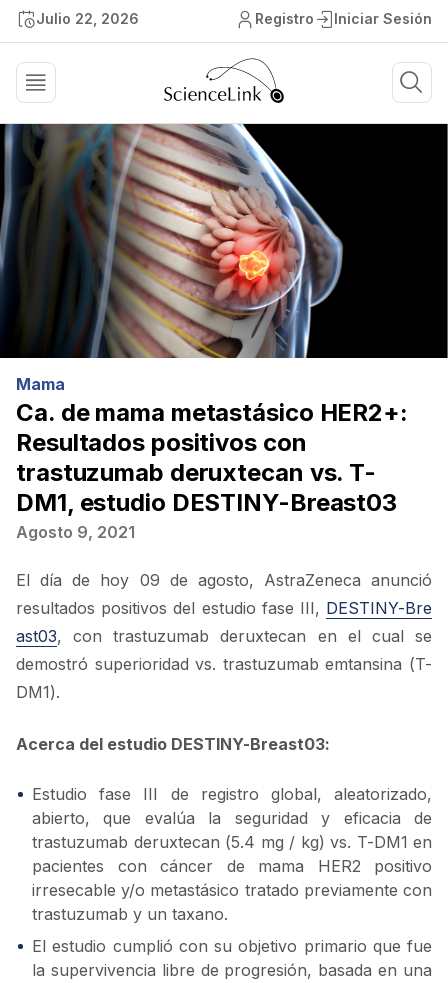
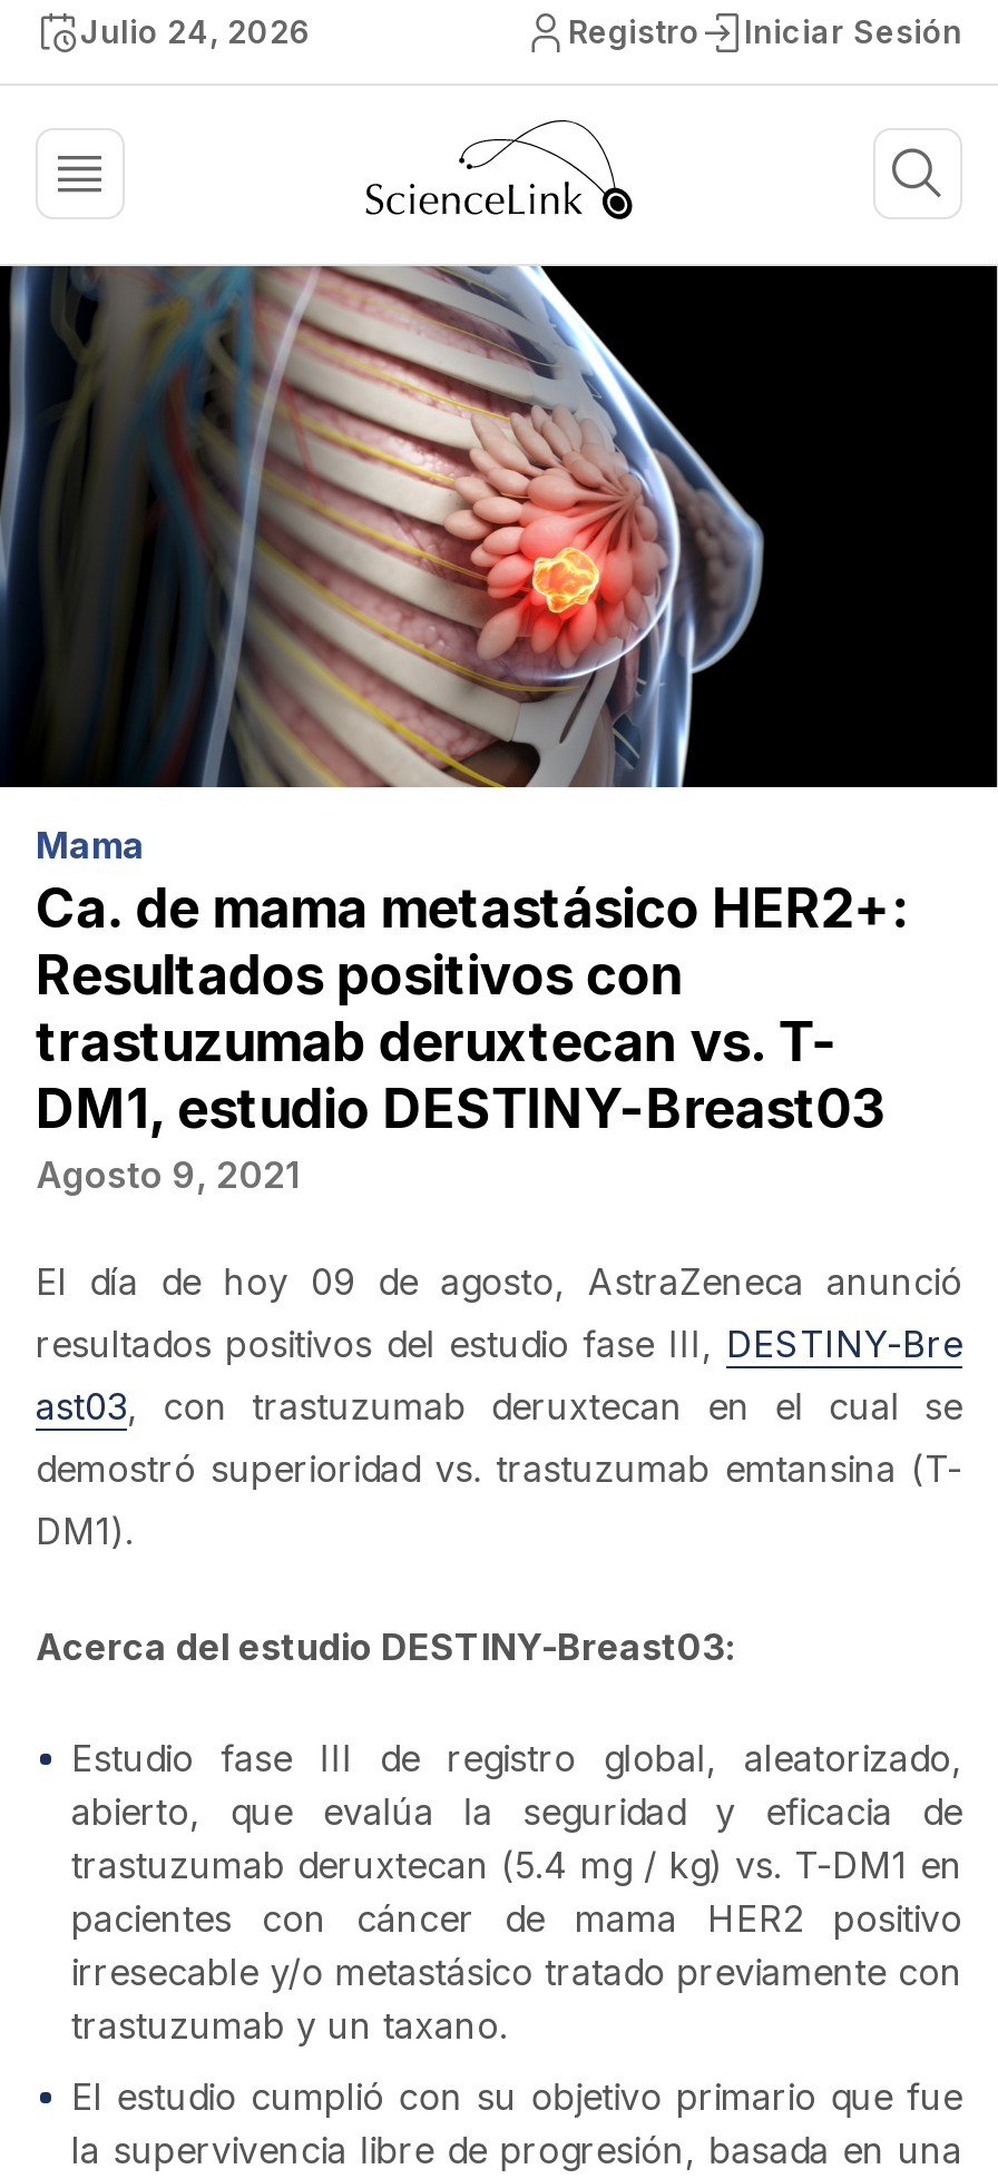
- Julio 22, 2026
+ Julio 24, 2026
